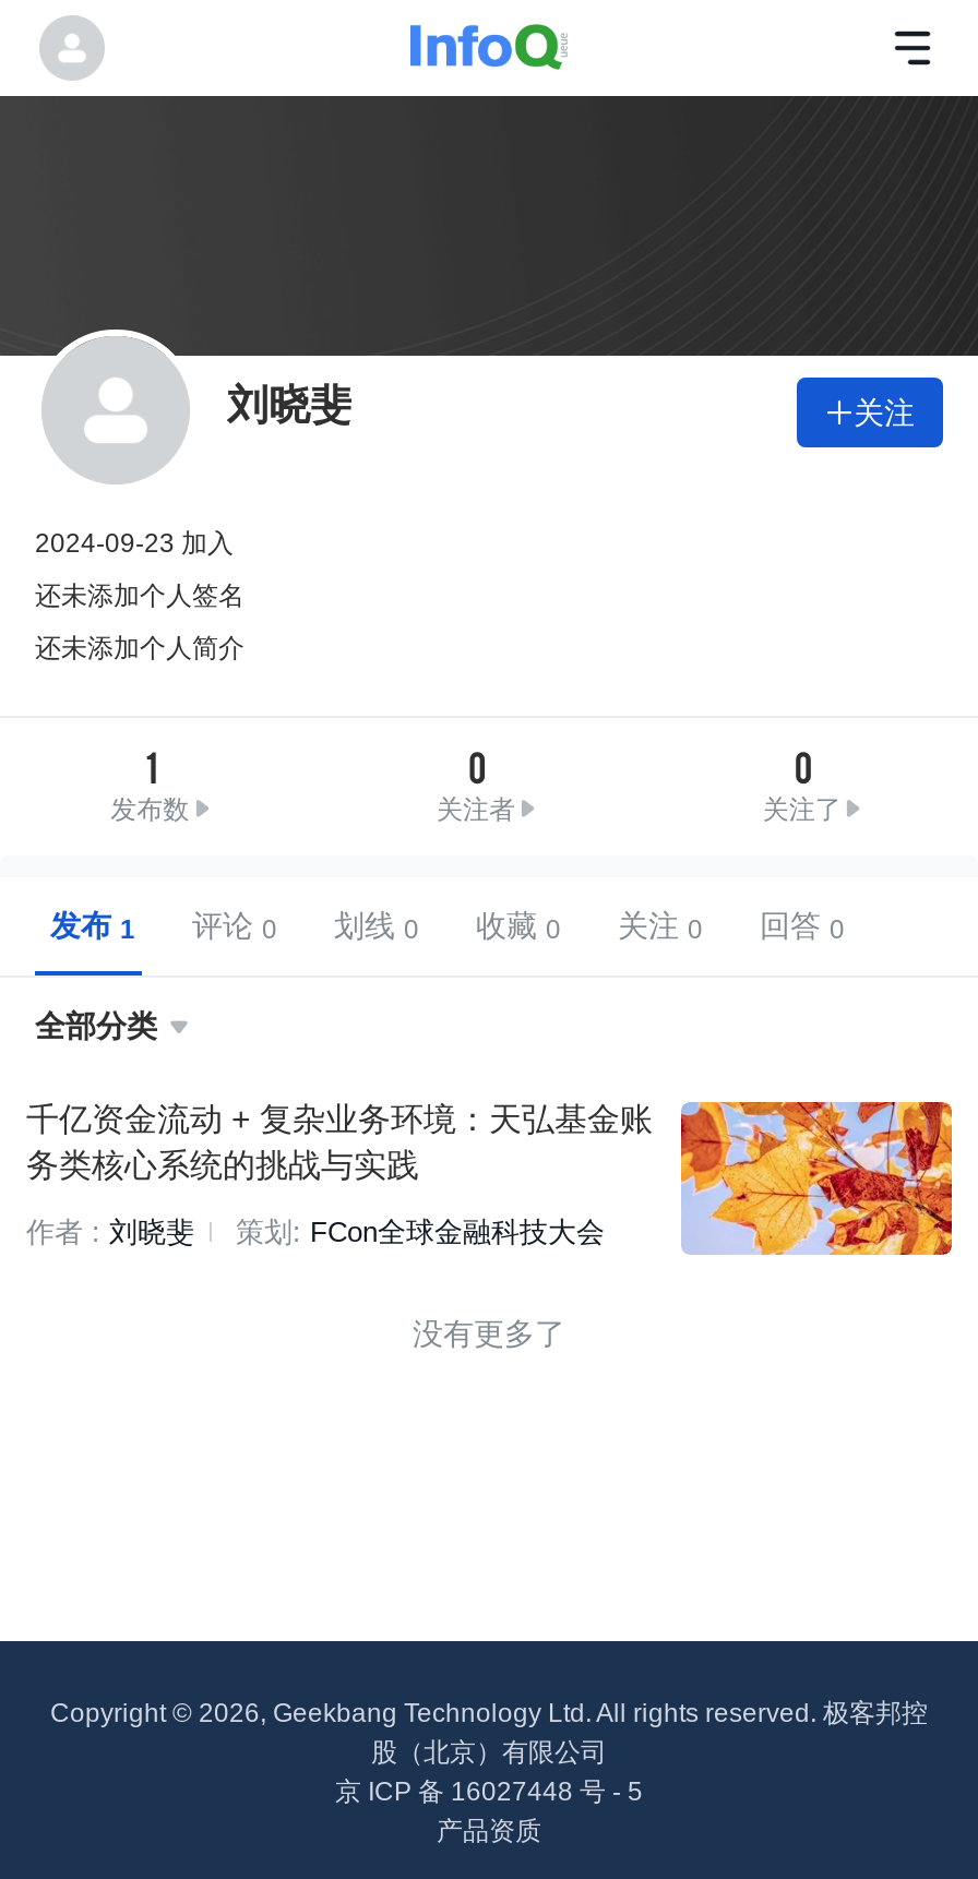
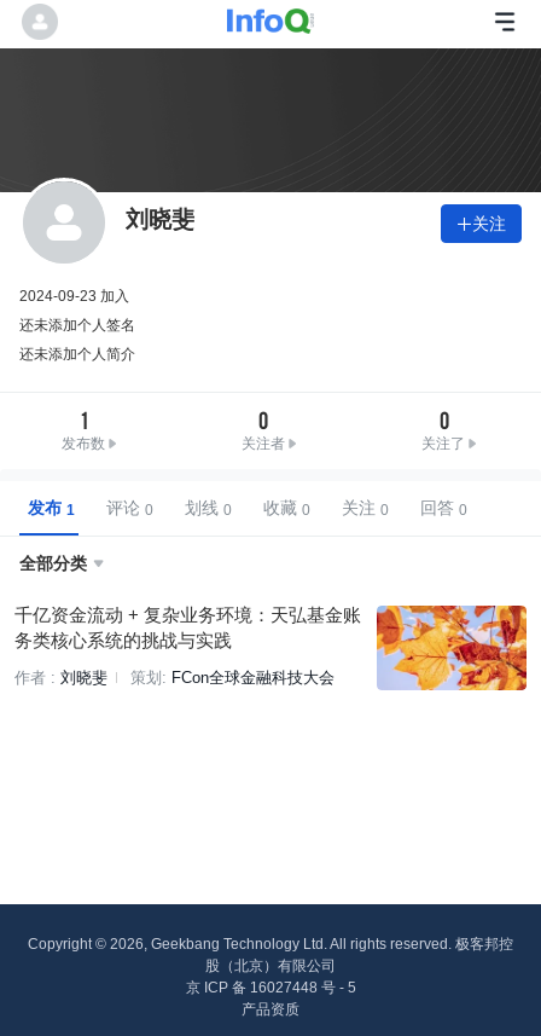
- 没有更多了
